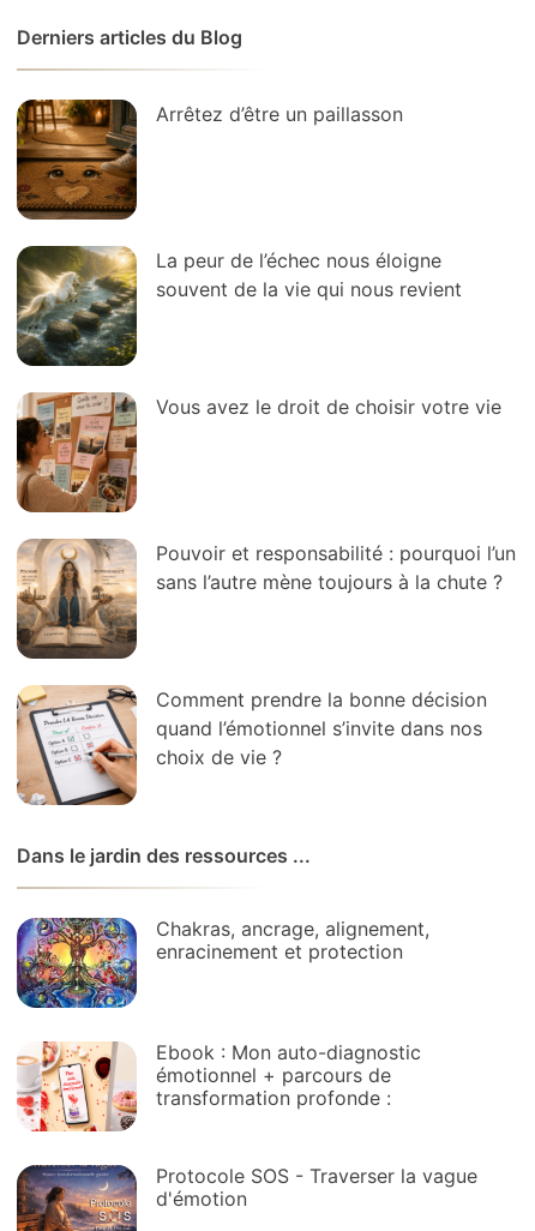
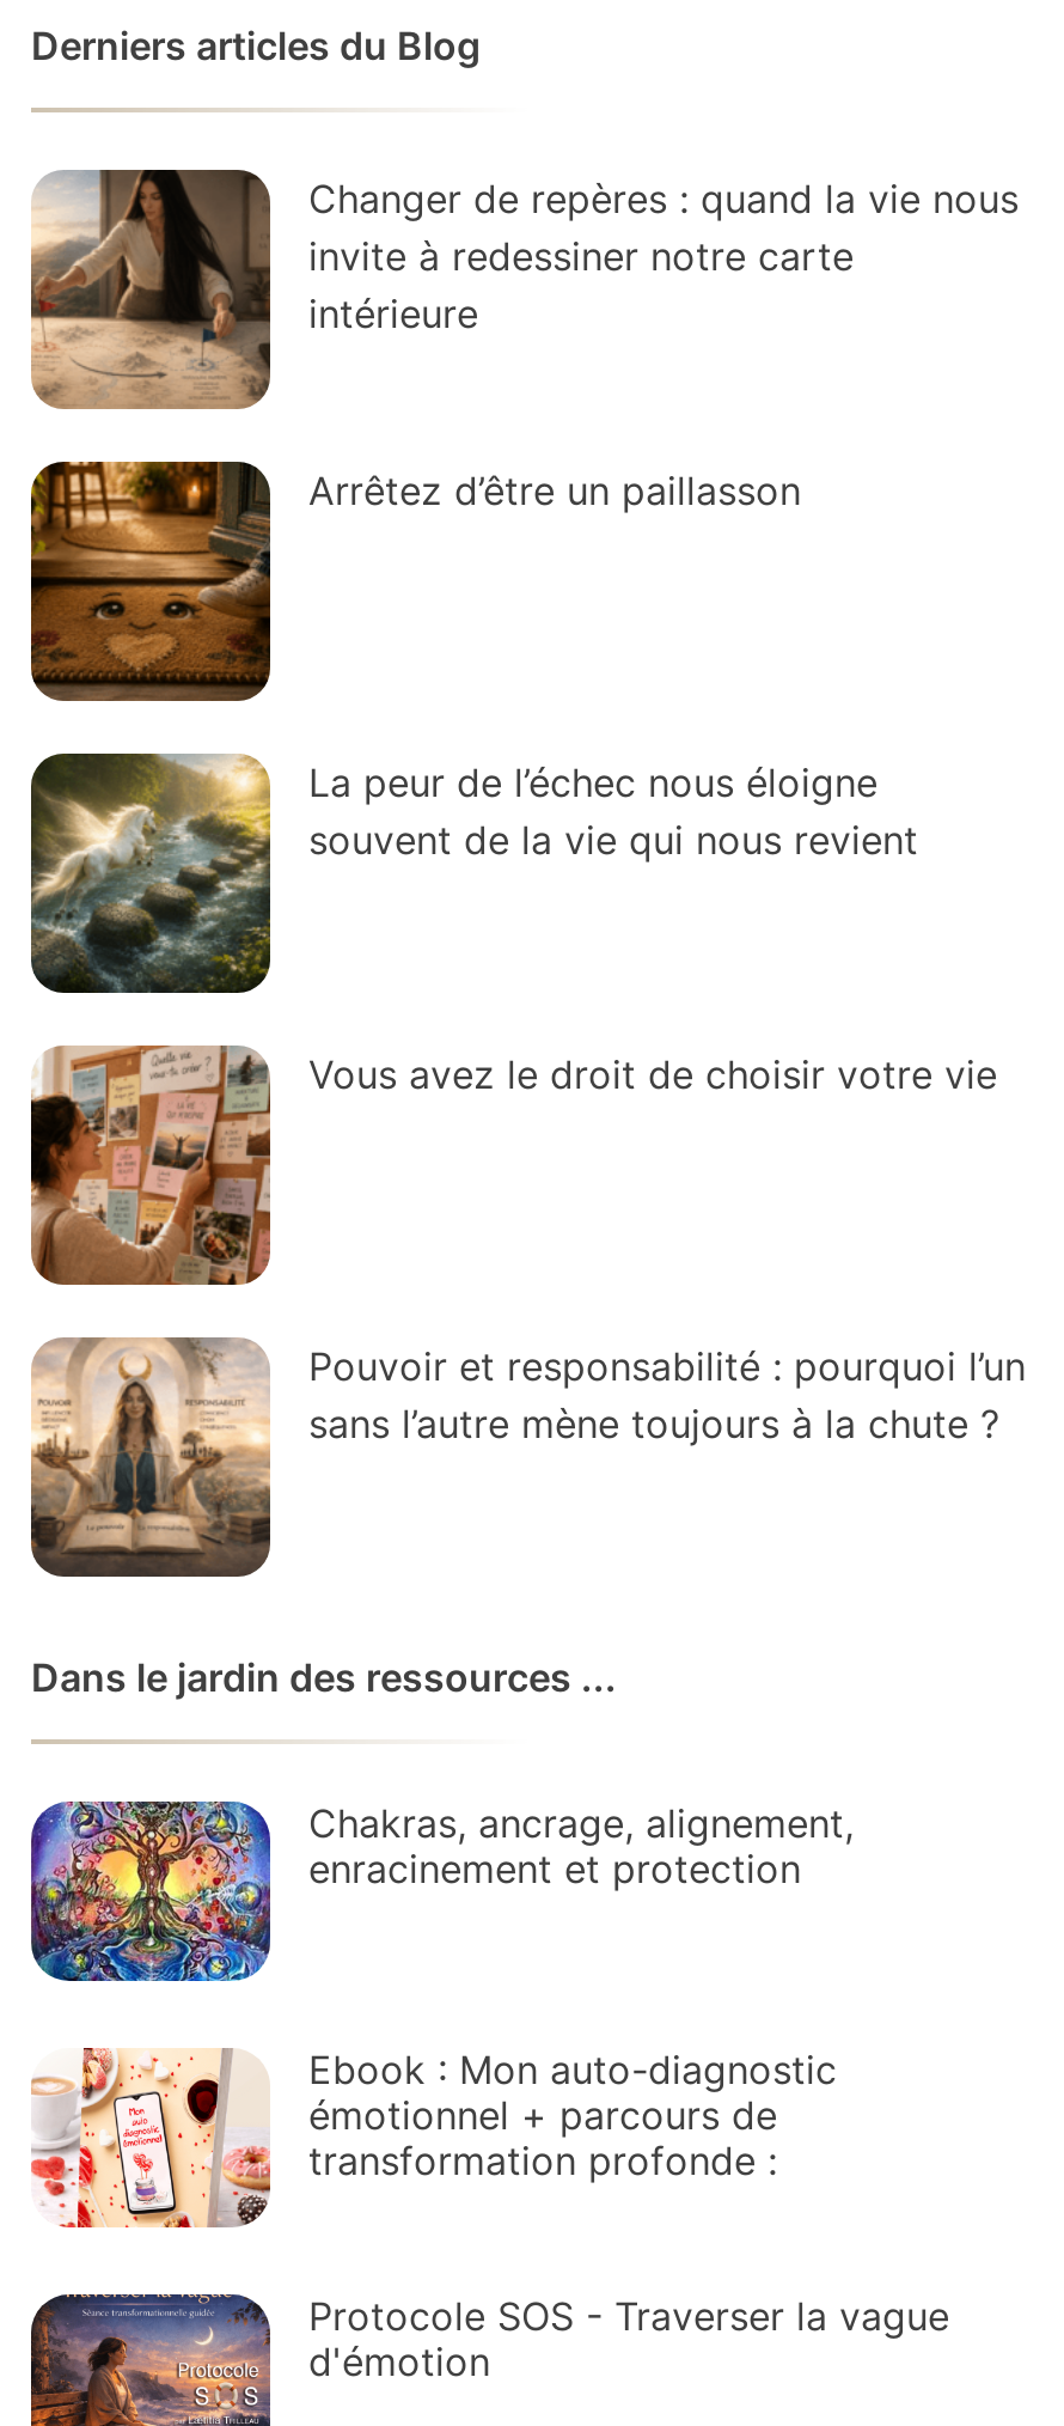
+ [image]
+ Changer de repères : quand la vie nous
+ invite à redessiner notre carte
+ intérieure

moved down: [image] | Arrêtez d’être un paillasson | La peur de l’échec nous éloigne | souvent de la vie qui nous revient | Vous avez le droit de choisir votre vie | Pouvoir et responsabilité : pourquoi l’un | sans l’autre mène toujours à la chute ?

moved down: [image]

- [image]
- Comment prendre la bonne décision
- quand l’émotionnel s’invite dans nos
- choix de vie ?
